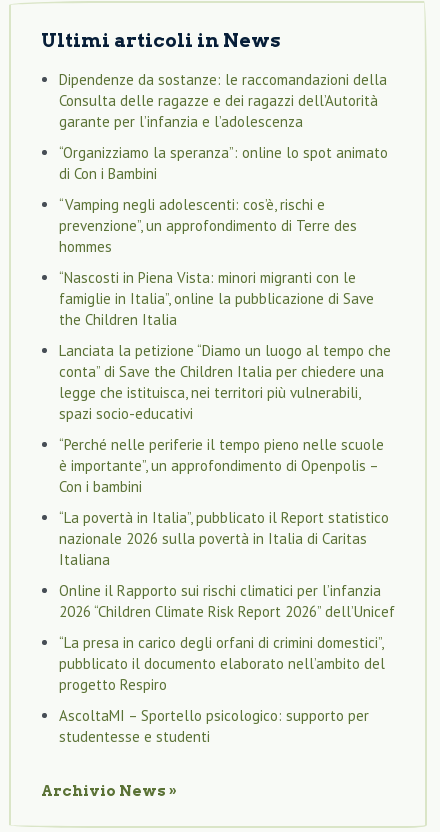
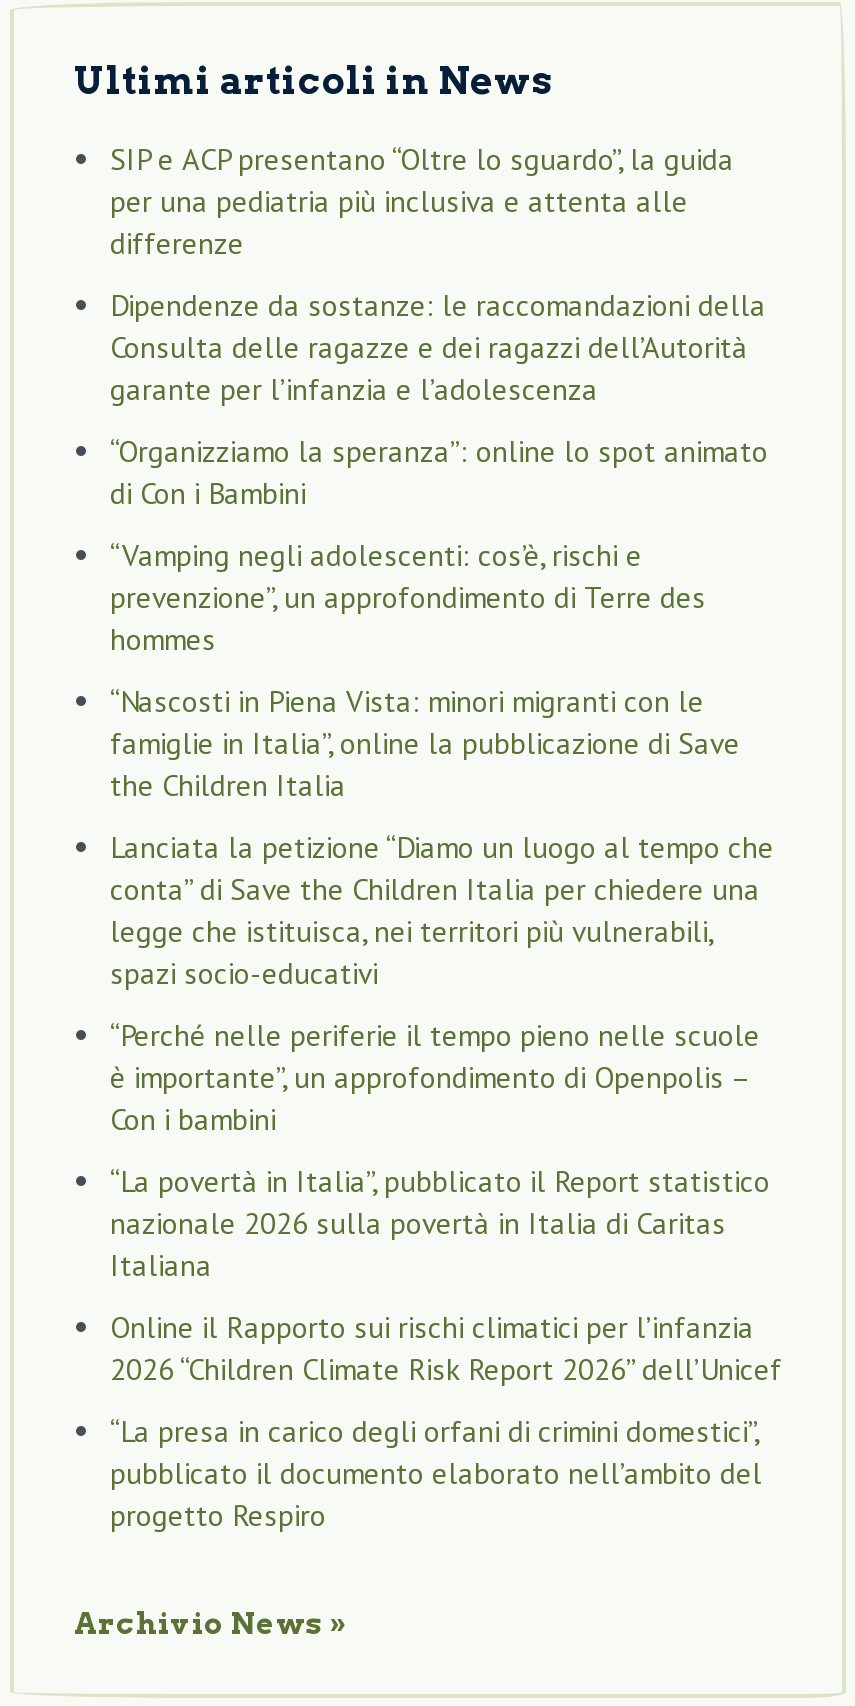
+ SIP e ACP presentano “Oltre lo sguardo”, la guida
+ per una pediatria più inclusiva e attenta alle
+ differenze

moved down: Dipendenze da sostanze: le raccomandazioni della | Consulta delle ragazze e dei ragazzi dell’Autorità | garante per l’infanzia e l’adolescenza | ... | pubblicato il documento elaborato nell’ambito del | progetto Respiro

- AscoltaMI – Sportello psicologico: supporto per
- studentesse e studenti
